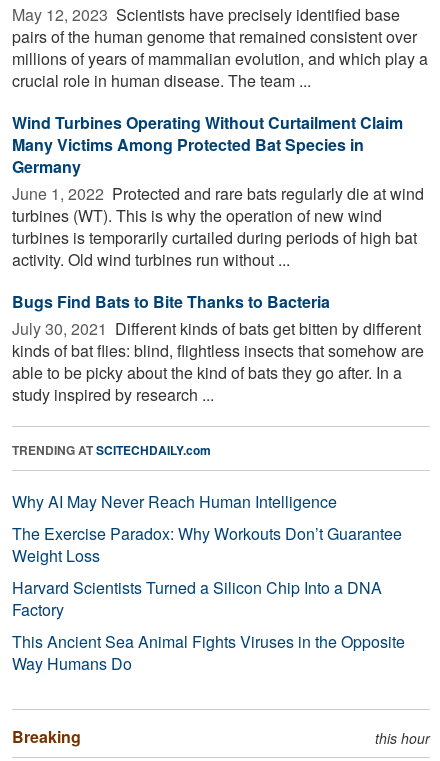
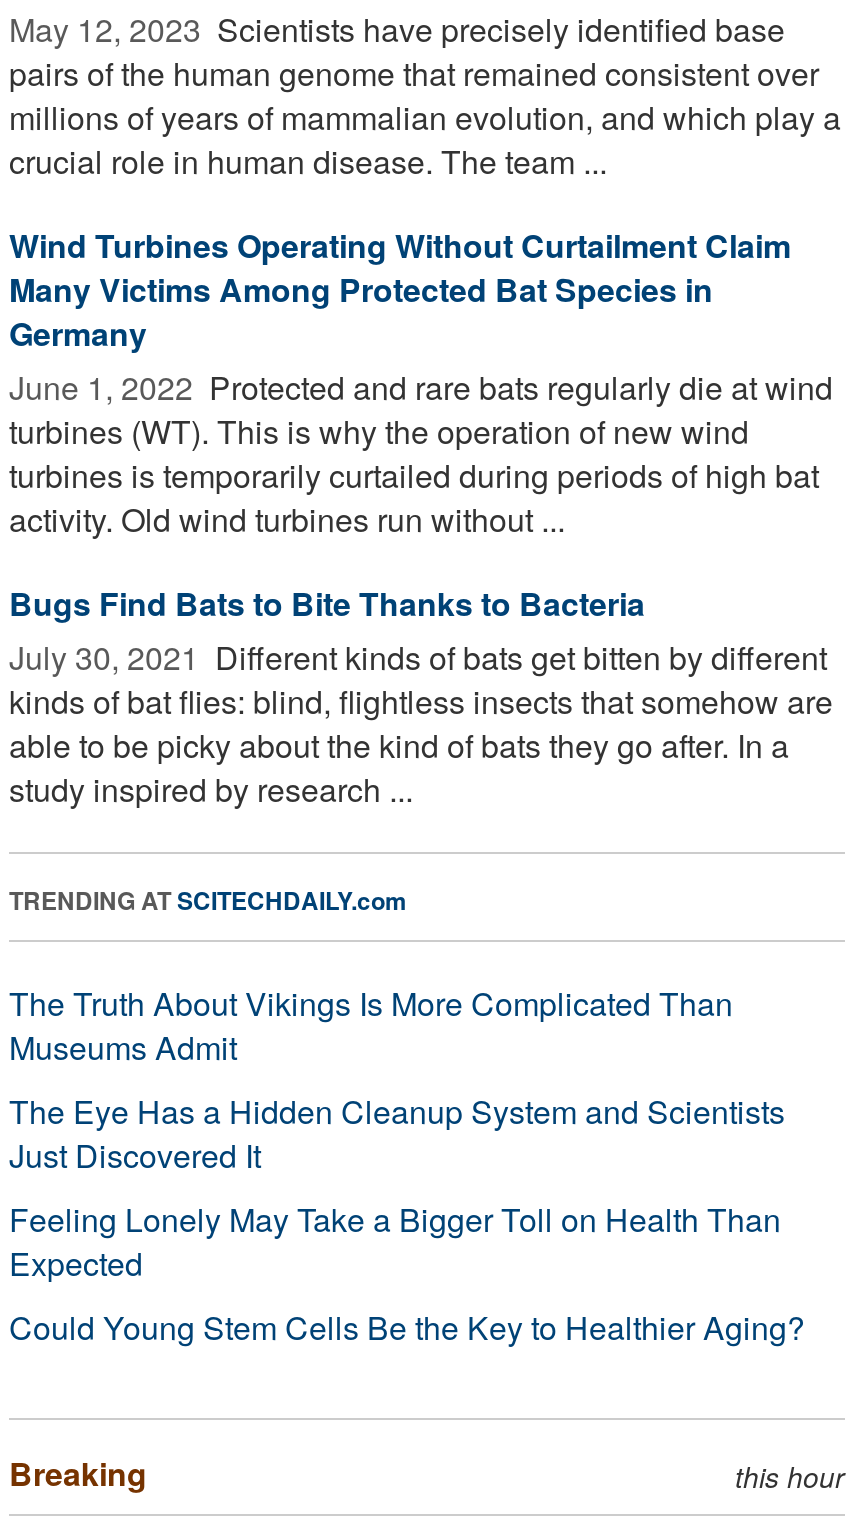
- Why AI May Never Reach Human Intelligence
- The Exercise Paradox: Why Workouts Don’t Guarantee
- Weight Loss
- Harvard Scientists Turned a Silicon Chip Into a DNA
- Factory
- This Ancient Sea Animal Fights Viruses in the Opposite
- Way Humans Do
+ The Truth About Vikings Is More Complicated Than
+ Museums Admit
+ The Eye Has a Hidden Cleanup System and Scientists
+ Just Discovered It
+ Feeling Lonely May Take a Bigger Toll on Health Than
+ Expected
+ Could Young Stem Cells Be the Key to Healthier Aging?
